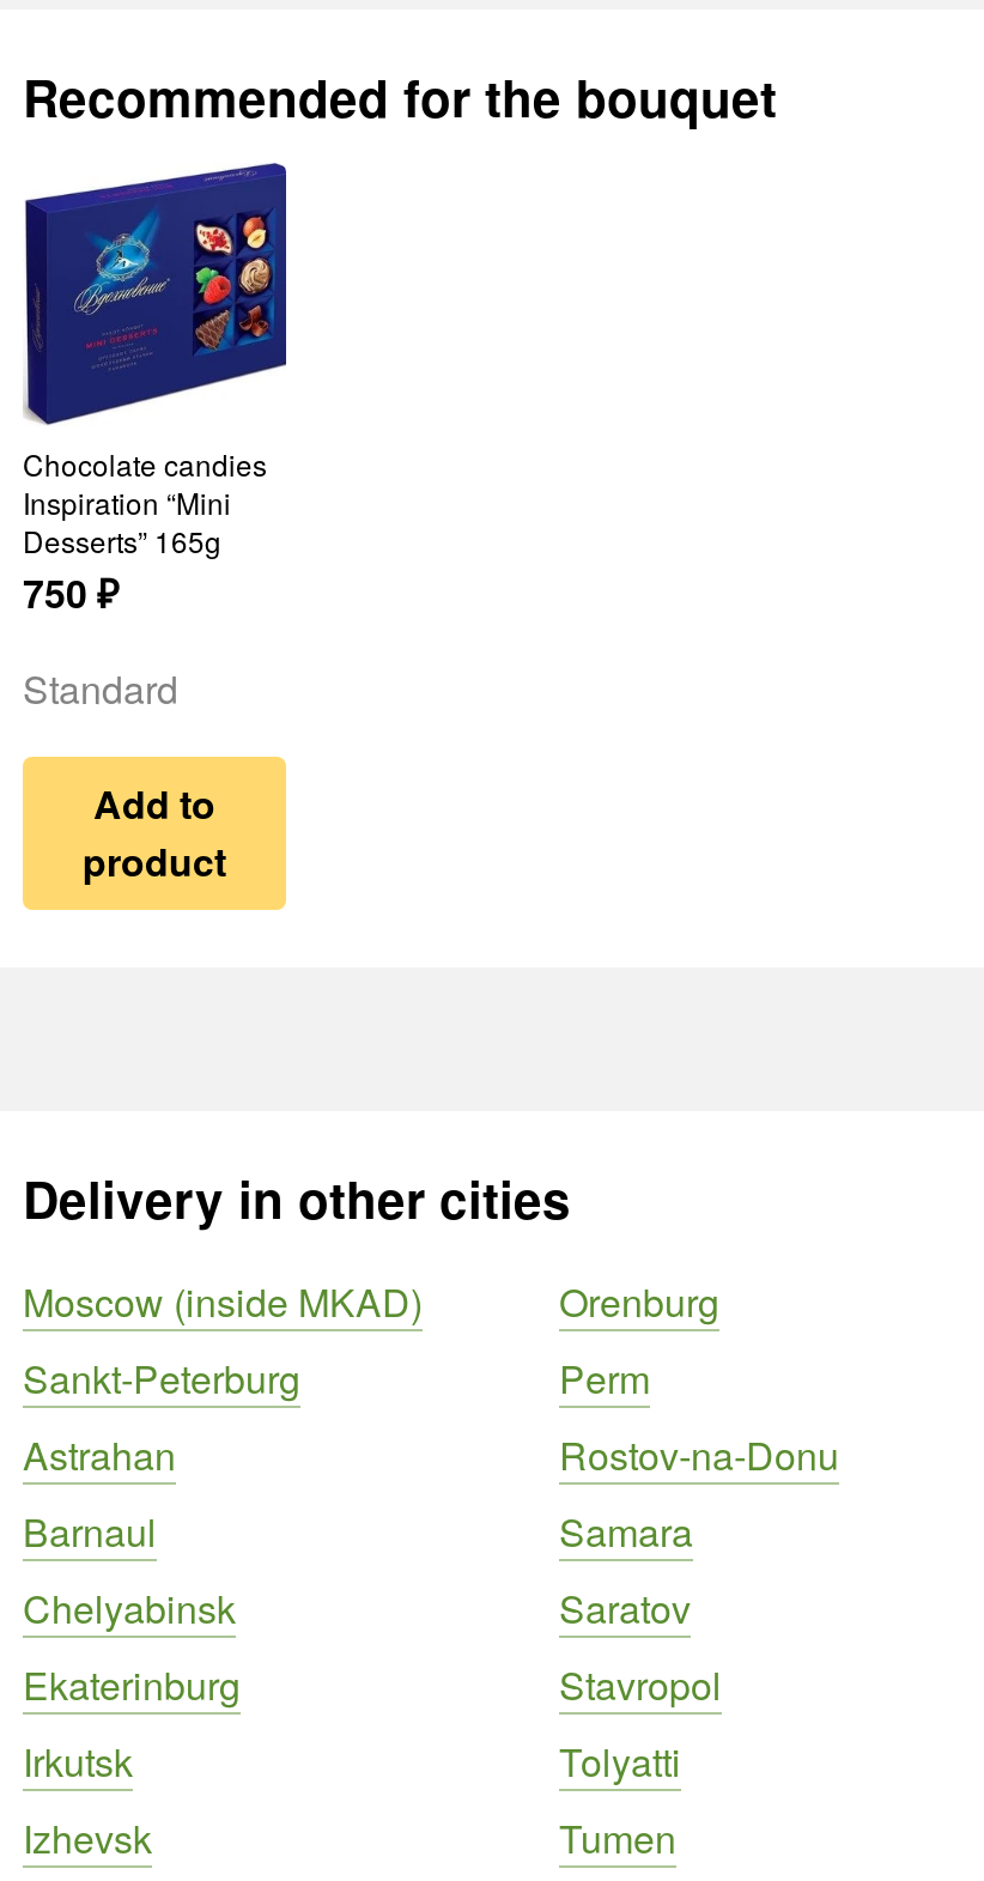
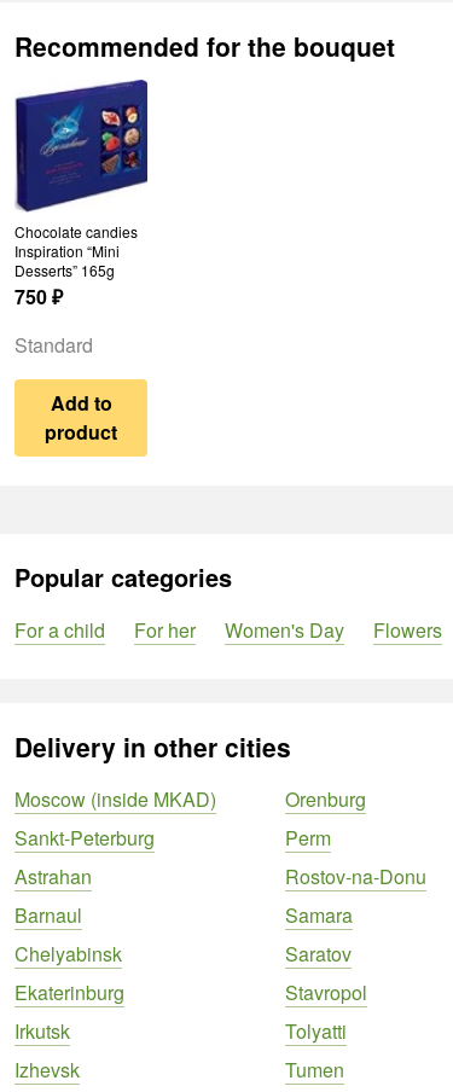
+ Popular categories
+ For a child
+ For her
+ Women's Day
+ Flowers
